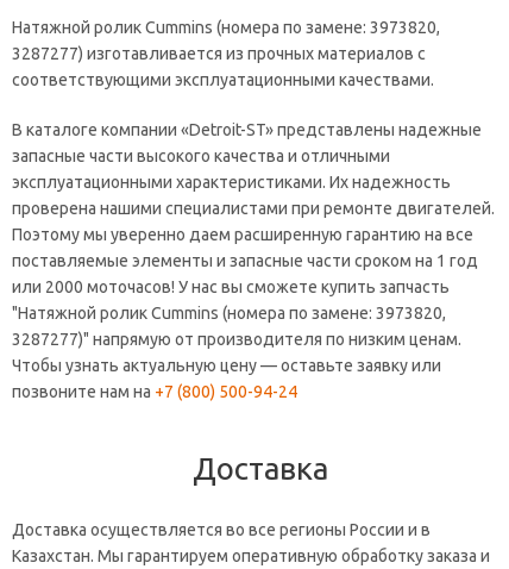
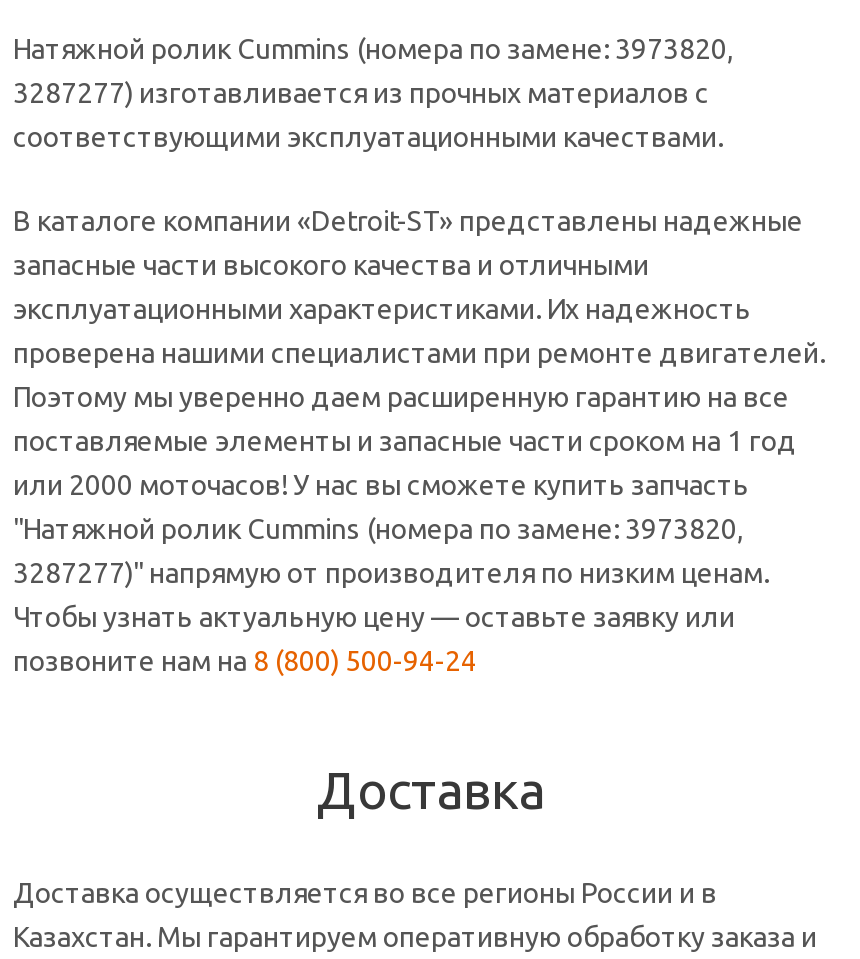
- позвоните нам на +7 (800) 500-94-24
+ позвоните нам на 8 (800) 500-94-24
